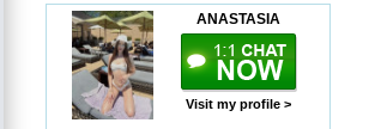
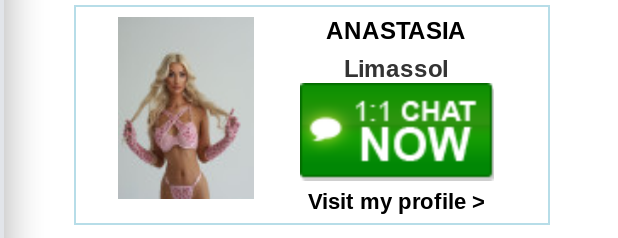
- [image]
+ [image]

+ Limassol
